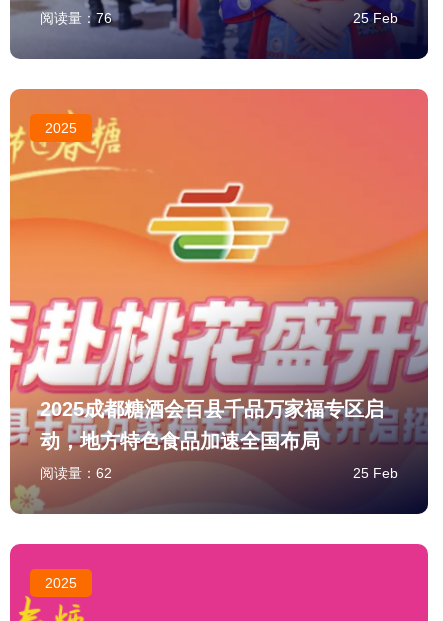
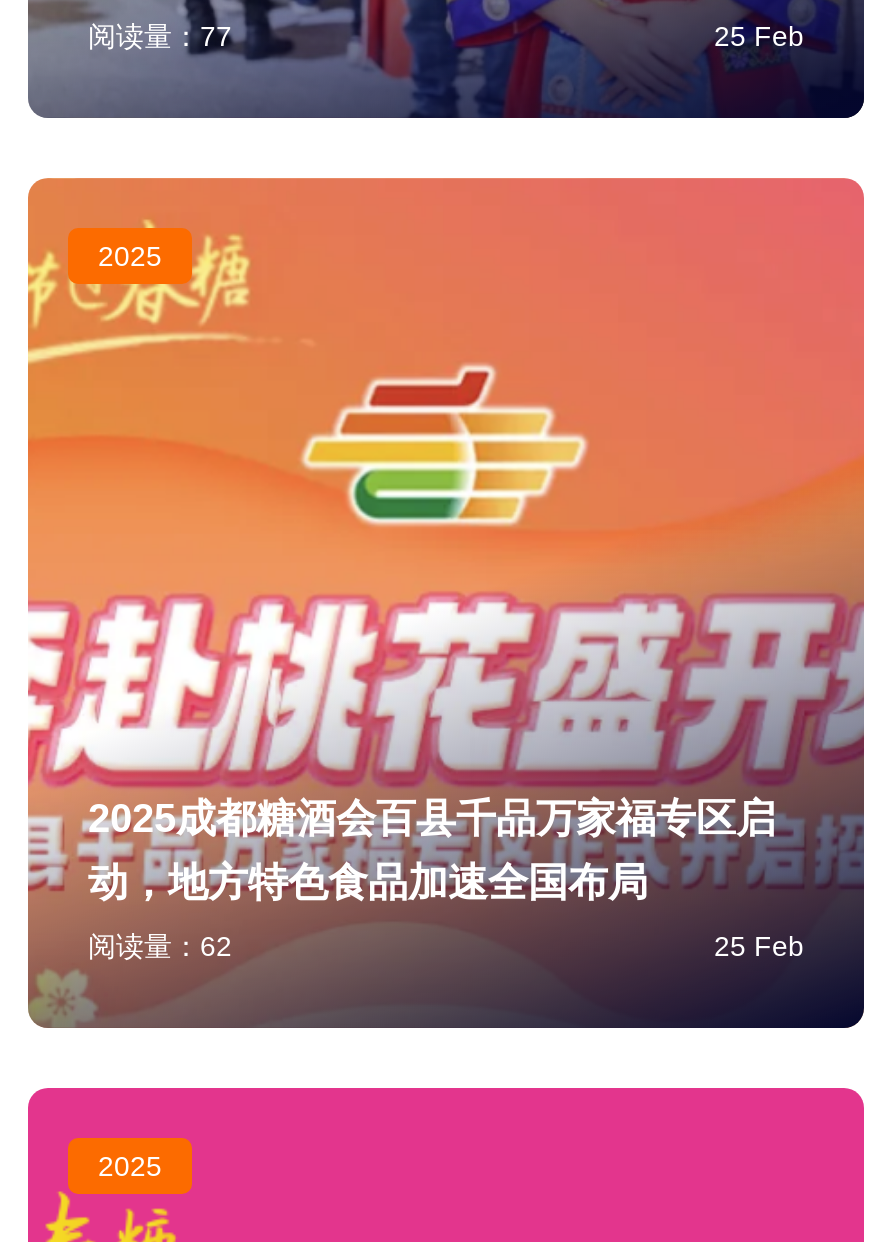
- 阅读量：76
+ 阅读量：77
